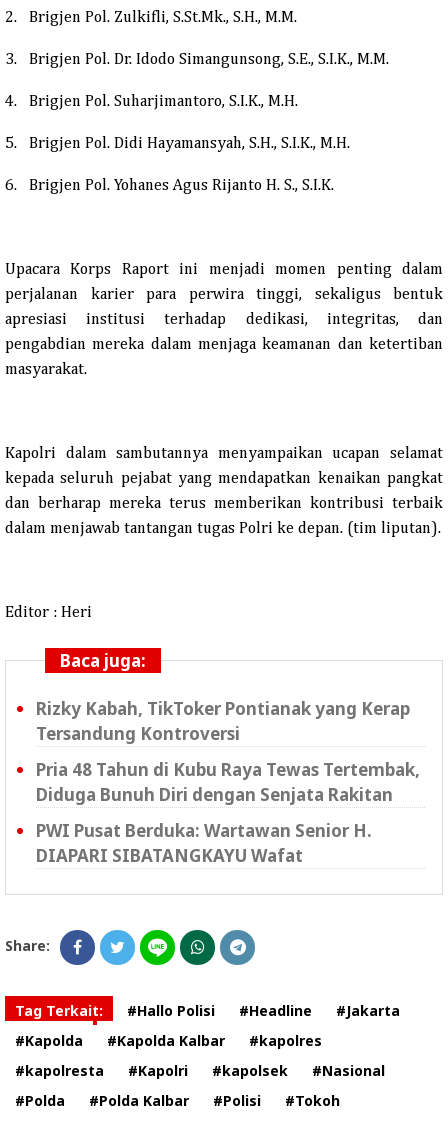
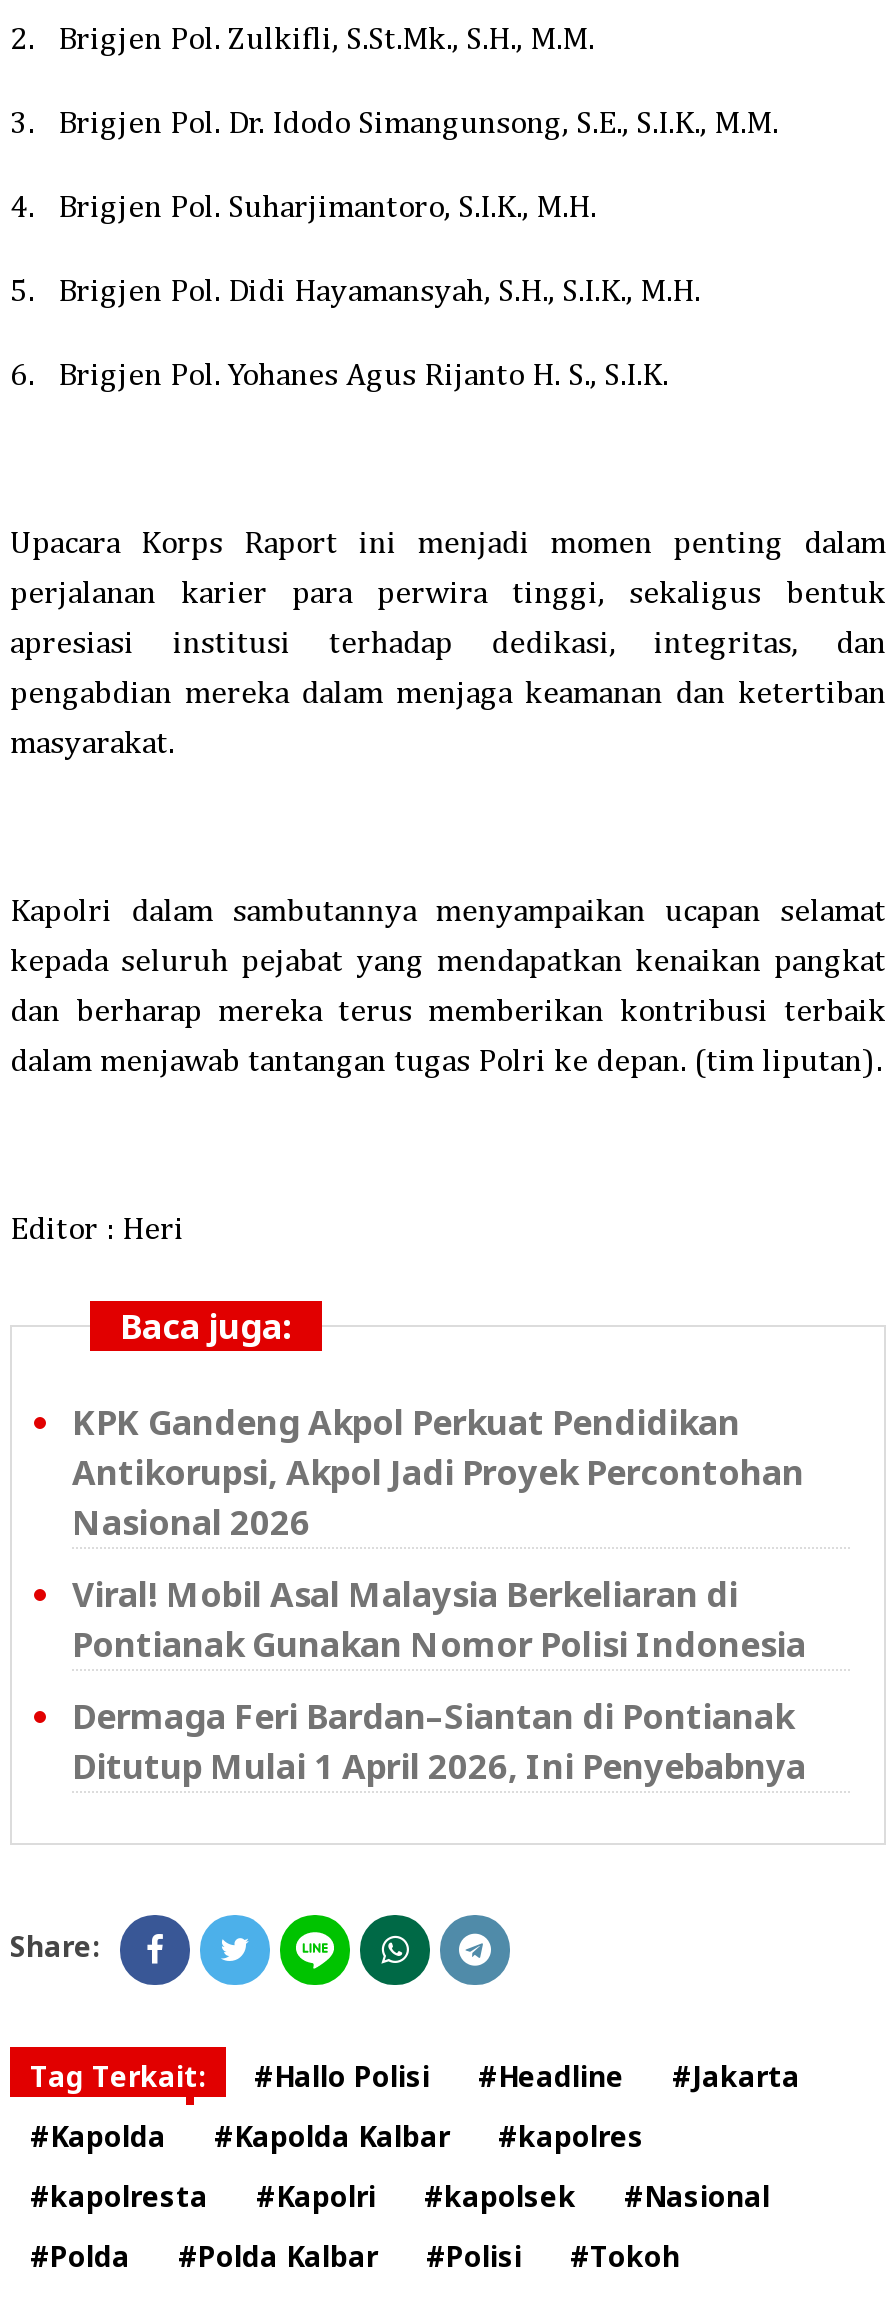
- Rizky Kabah, TikToker Pontianak yang Kerap
- Tersandung Kontroversi
+ KPK Gandeng Akpol Perkuat Pendidikan
+ Antikorupsi, Akpol Jadi Proyek Percontohan
+ Nasional 2026

- Pria 48 Tahun di Kubu Raya Tewas Tertembak,
- Diduga Bunuh Diri dengan Senjata Rakitan
+ Viral! Mobil Asal Malaysia Berkeliaran di
+ Pontianak Gunakan Nomor Polisi Indonesia

- PWI Pusat Berduka: Wartawan Senior H.
- DIAPARI SIBATANGKAYU Wafat
+ Dermaga Feri Bardan–Siantan di Pontianak
+ Ditutup Mulai 1 April 2026, Ini Penyebabnya
